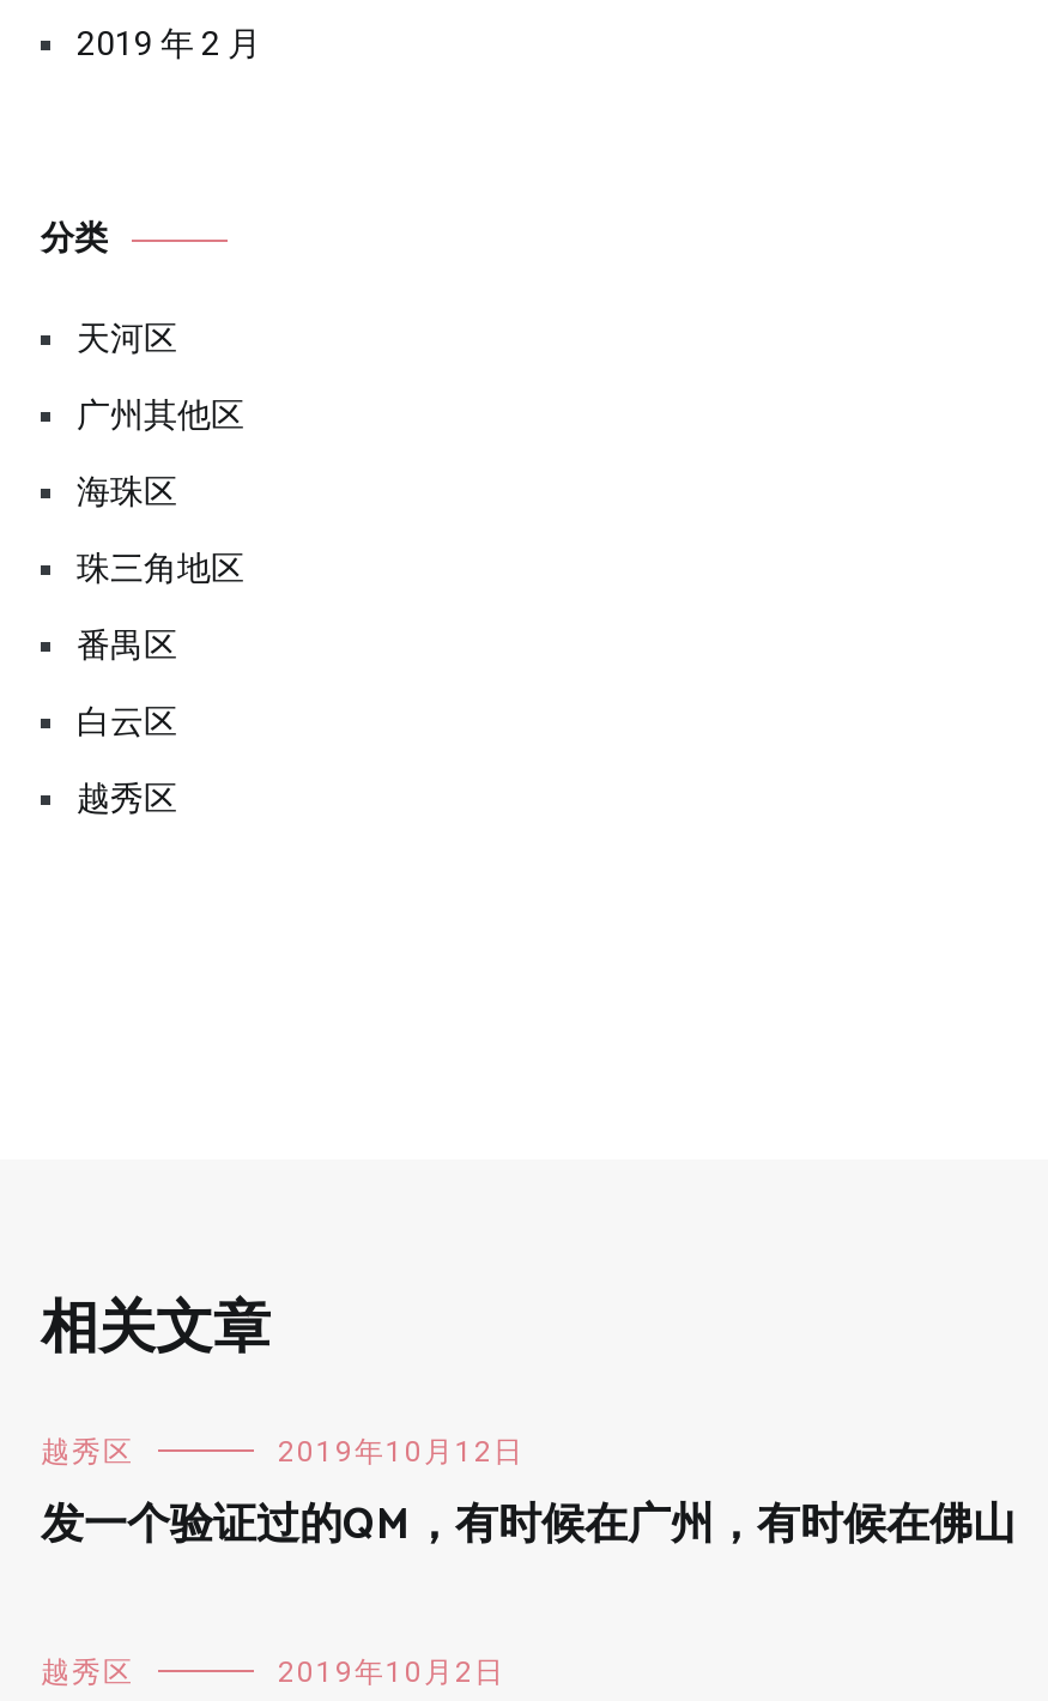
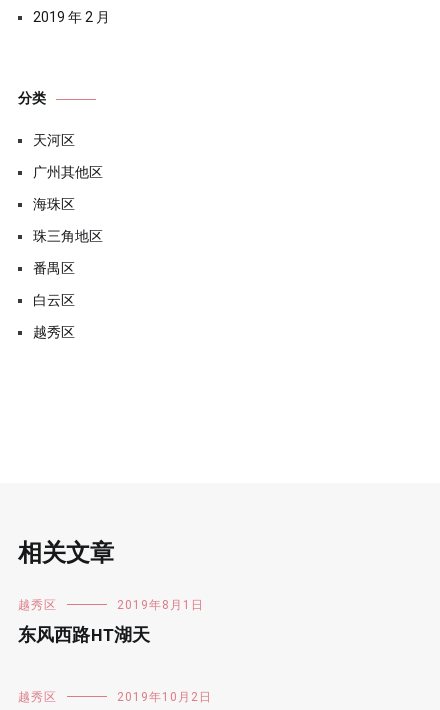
- 2019年10月12日
- 发一个验证过的QM，有时候在广州，有时候在佛山
+ 2019年8月1日
+ 东风西路HT湖天
